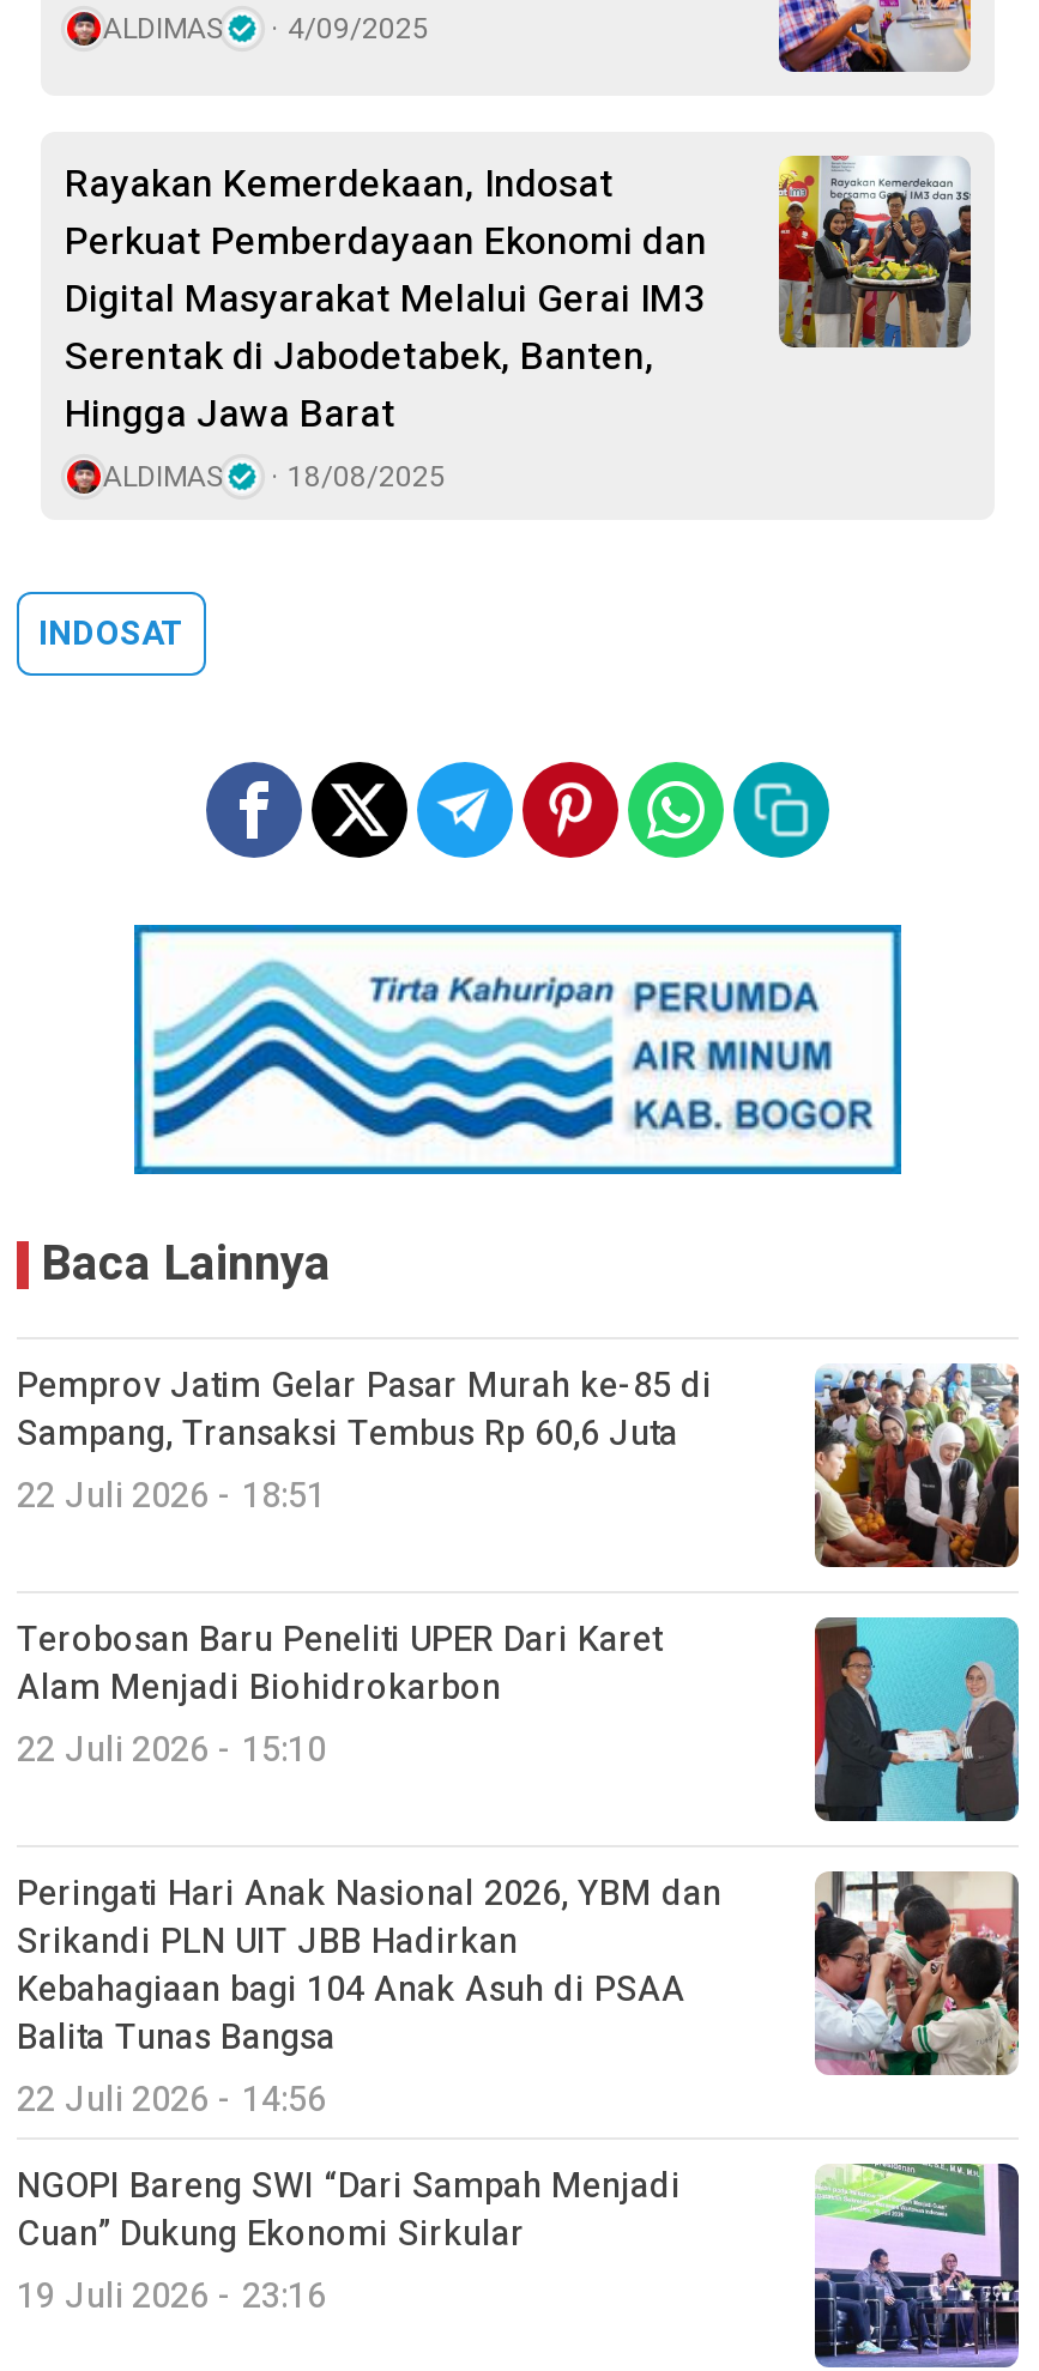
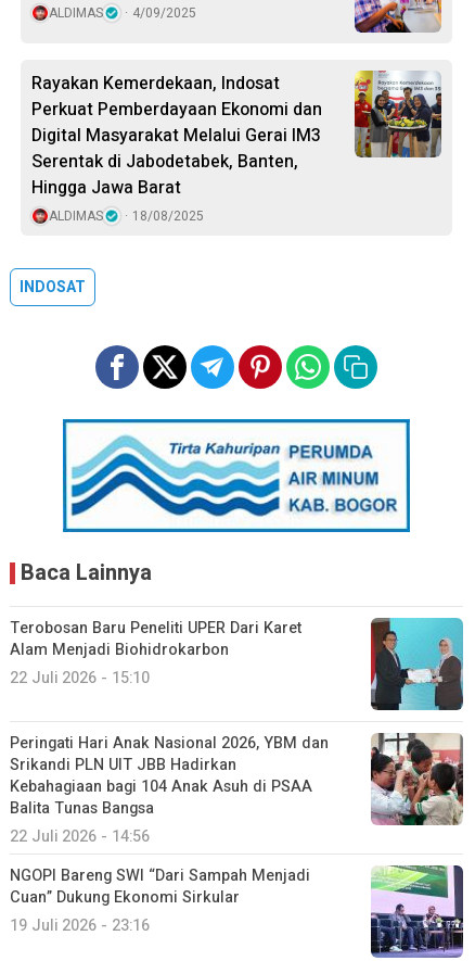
- Pemprov Jatim Gelar Pasar Murah ke-85 di
- Sampang, Transaksi Tembus Rp 60,6 Juta
- 22 Juli 2026 - 18:51

- [image]
